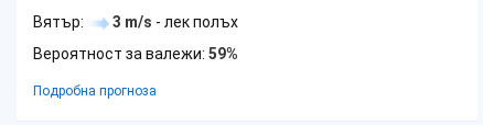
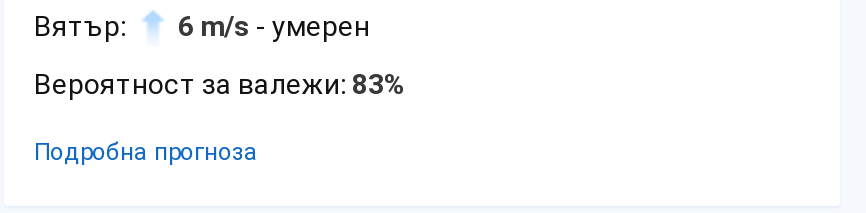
- Вятър: 3 m/s - лек полъх
+ Вятър: 6 m/s - умерен

- Вероятност за валежи: 59%
+ Вероятност за валежи: 83%
